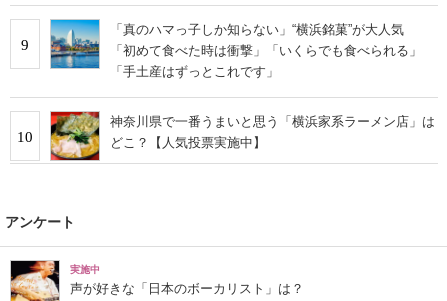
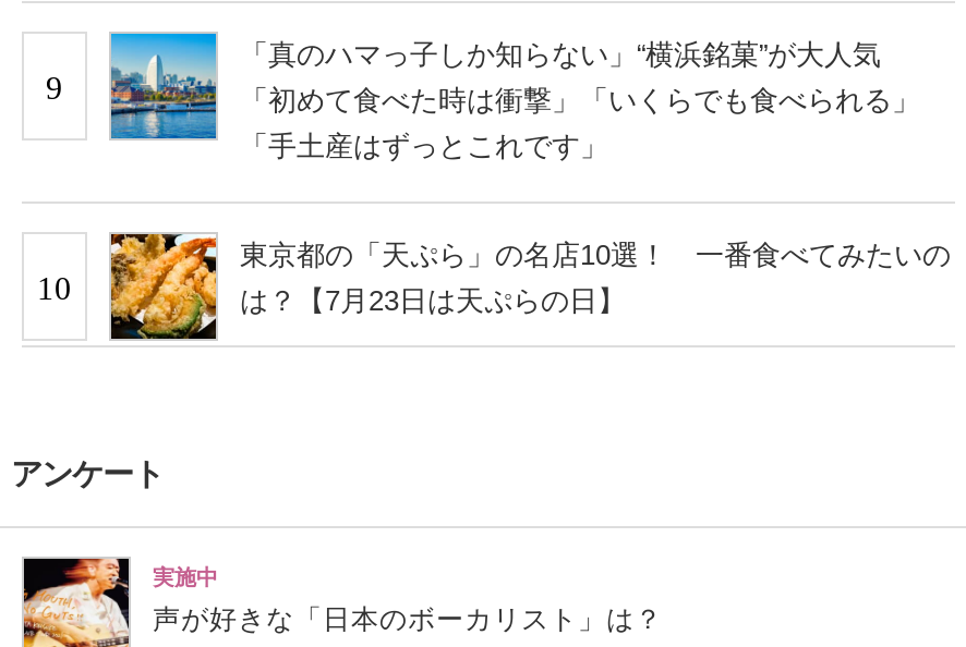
- [image]
- 神奈川県で一番うまいと思う「横浜家系ラーメン店」は
- どこ？【人気投票実施中】
+ [image]
+ 東京都の「天ぷら」の名店10選！ 一番食べてみたいの
+ は？【7月23日は天ぷらの日】
